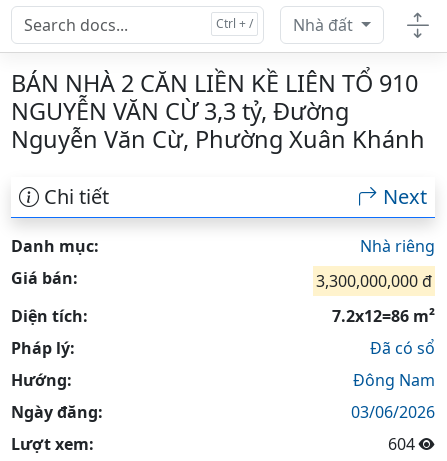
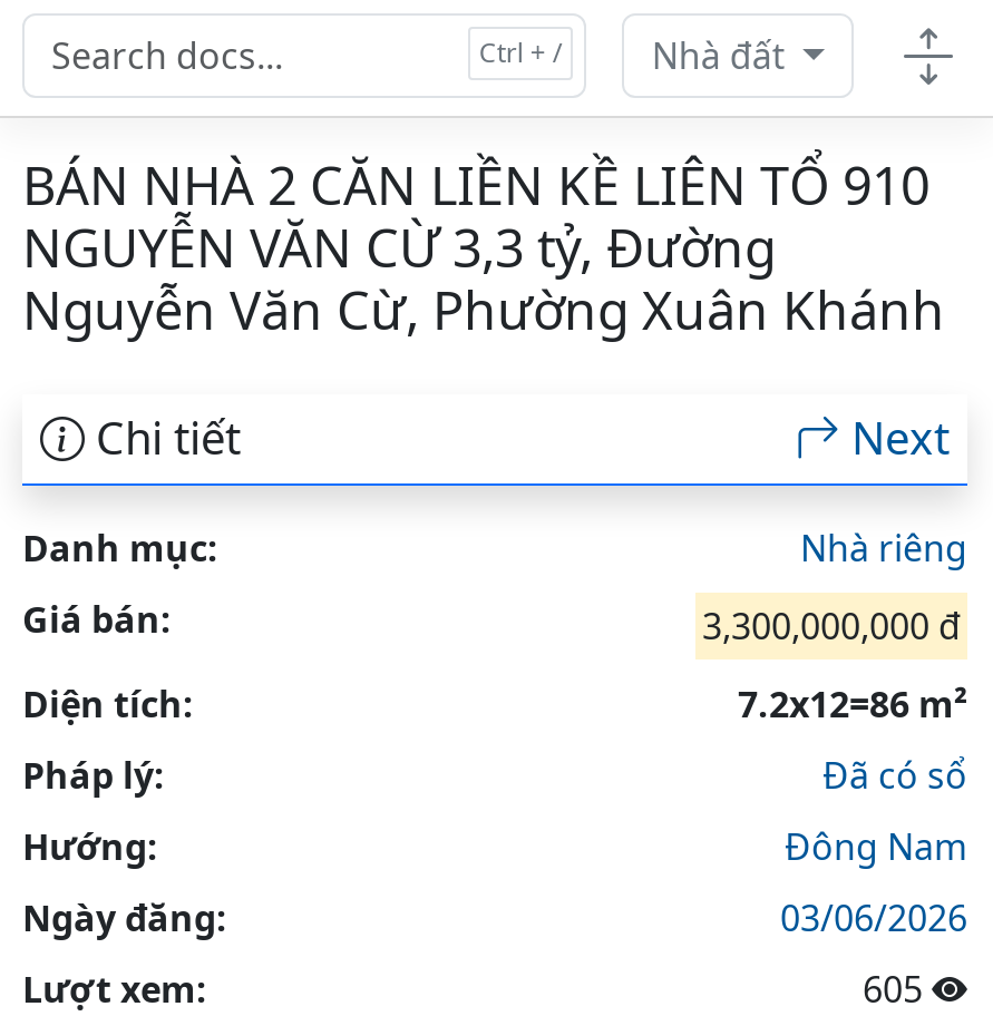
- 604
+ 605
